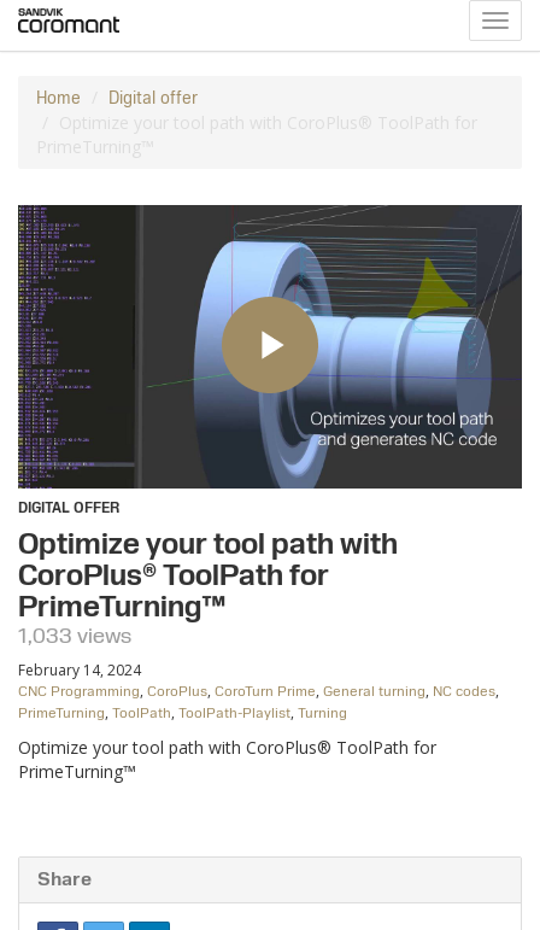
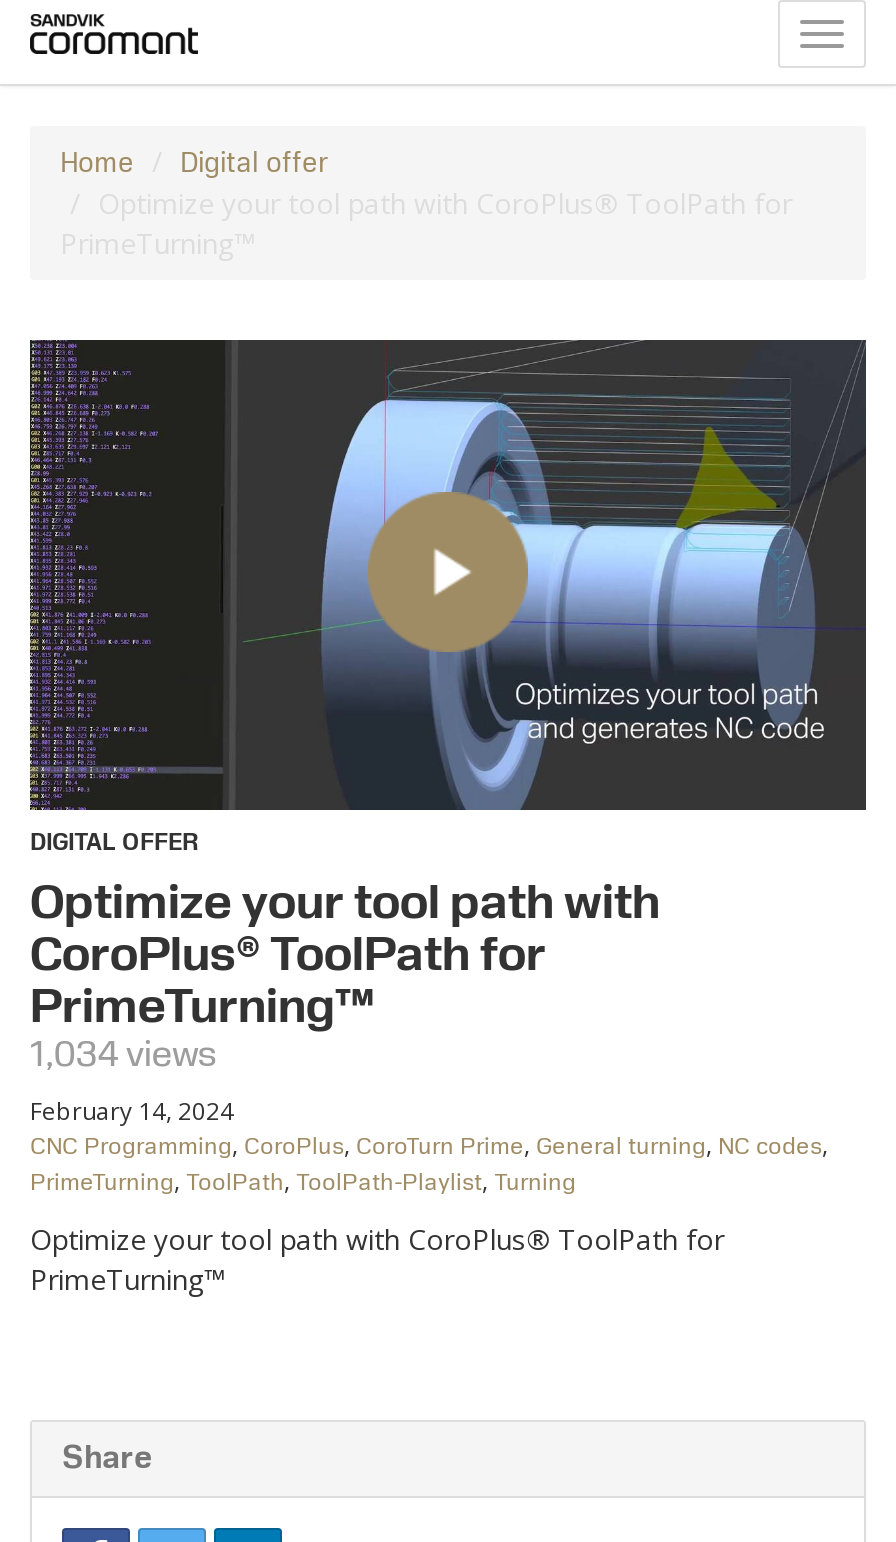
- 1,033 views
+ 1,034 views
